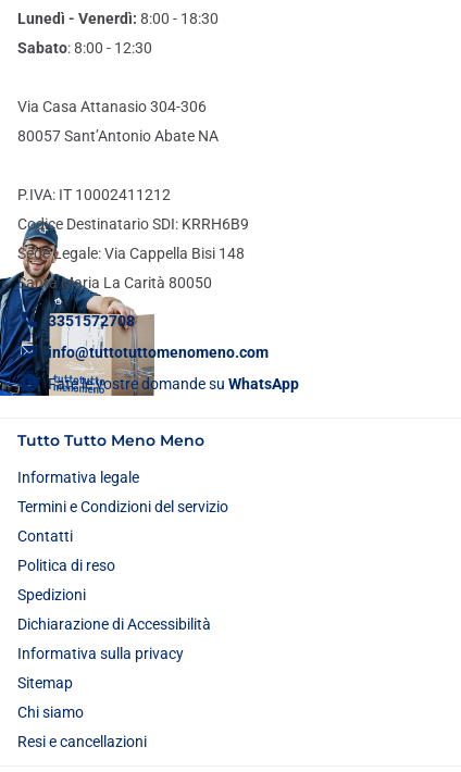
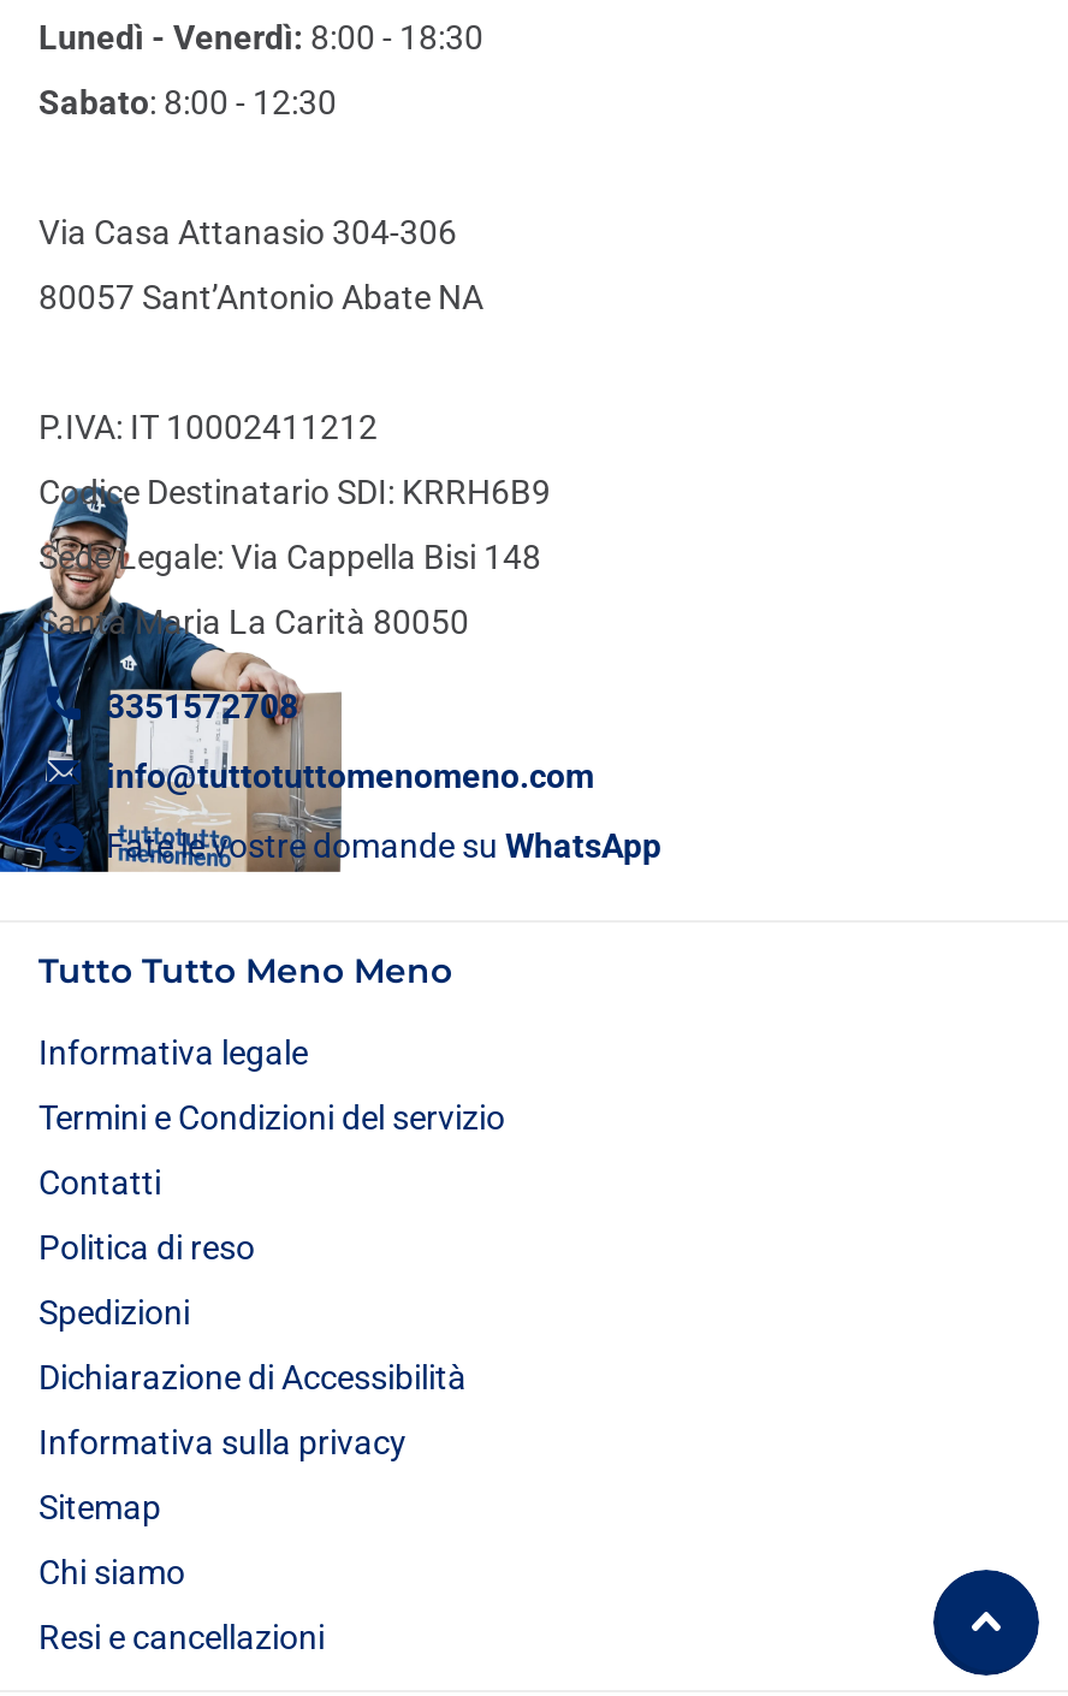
+ [image]
